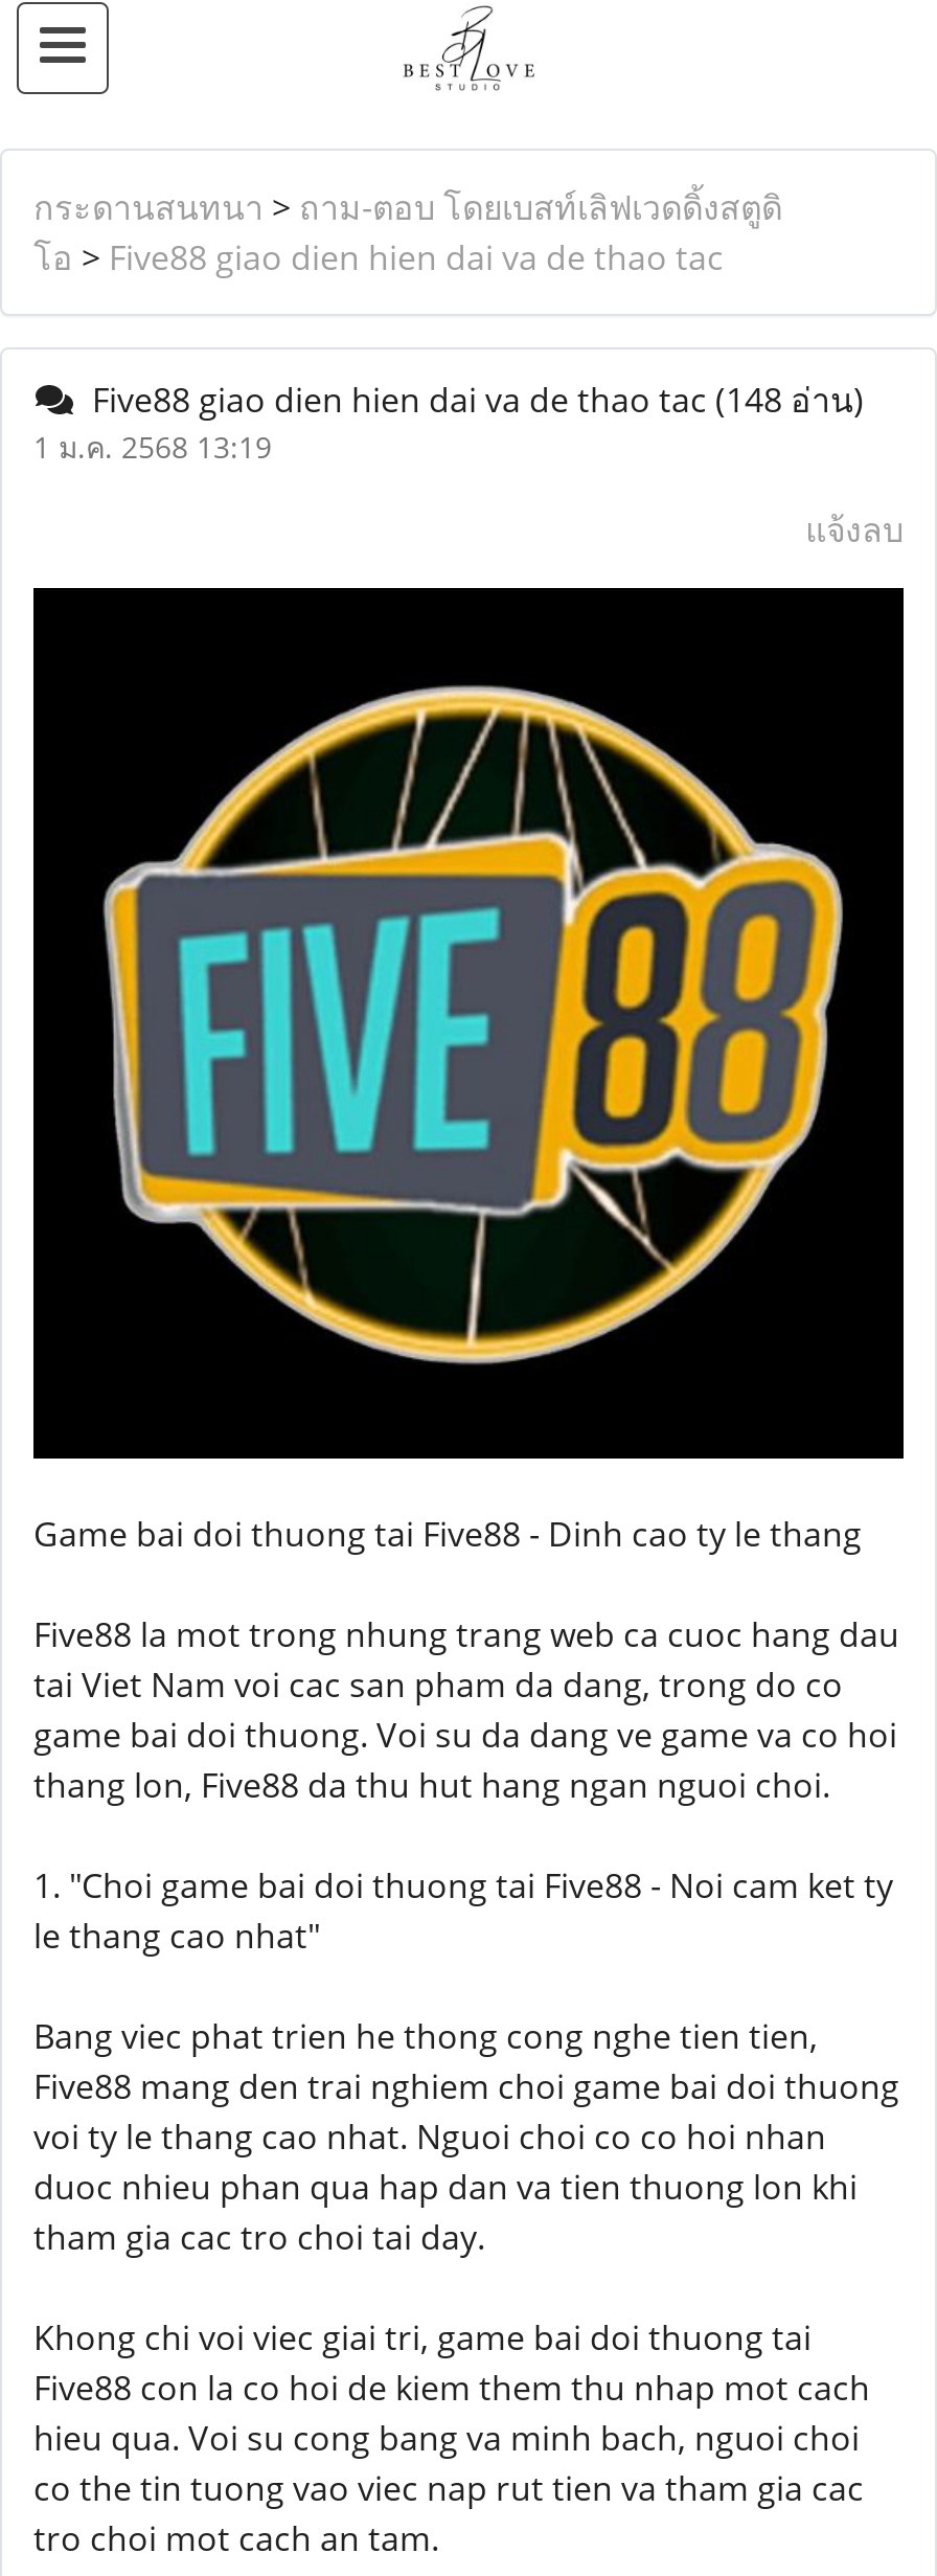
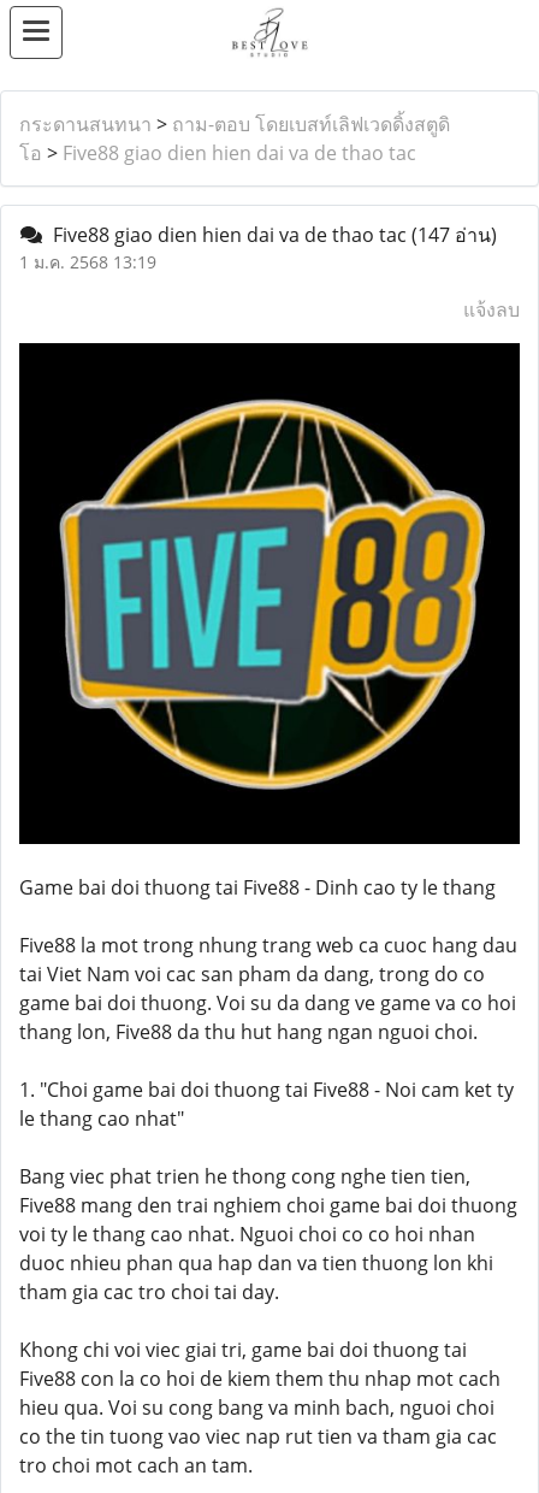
- Five88 giao dien hien dai va de thao tac (148 อ่าน)
+ Five88 giao dien hien dai va de thao tac (147 อ่าน)
